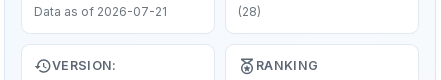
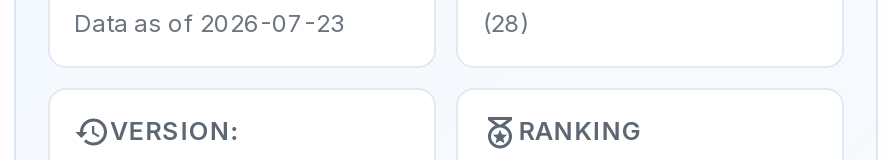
- Data as of 2026-07-21
+ Data as of 2026-07-23
